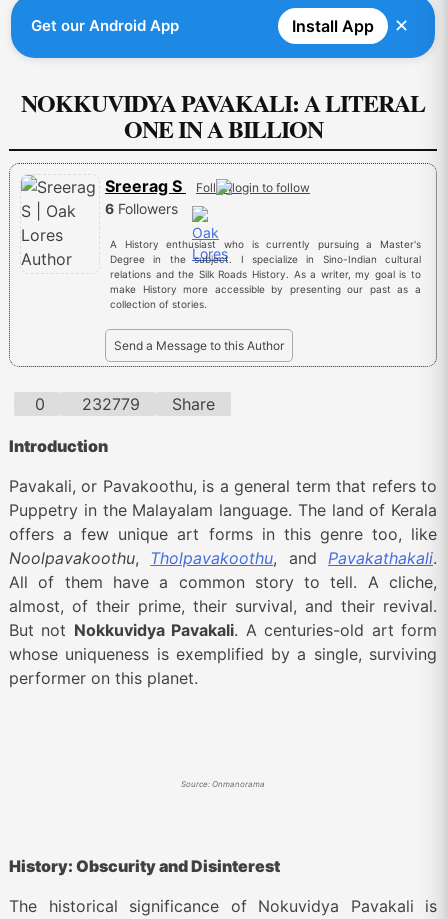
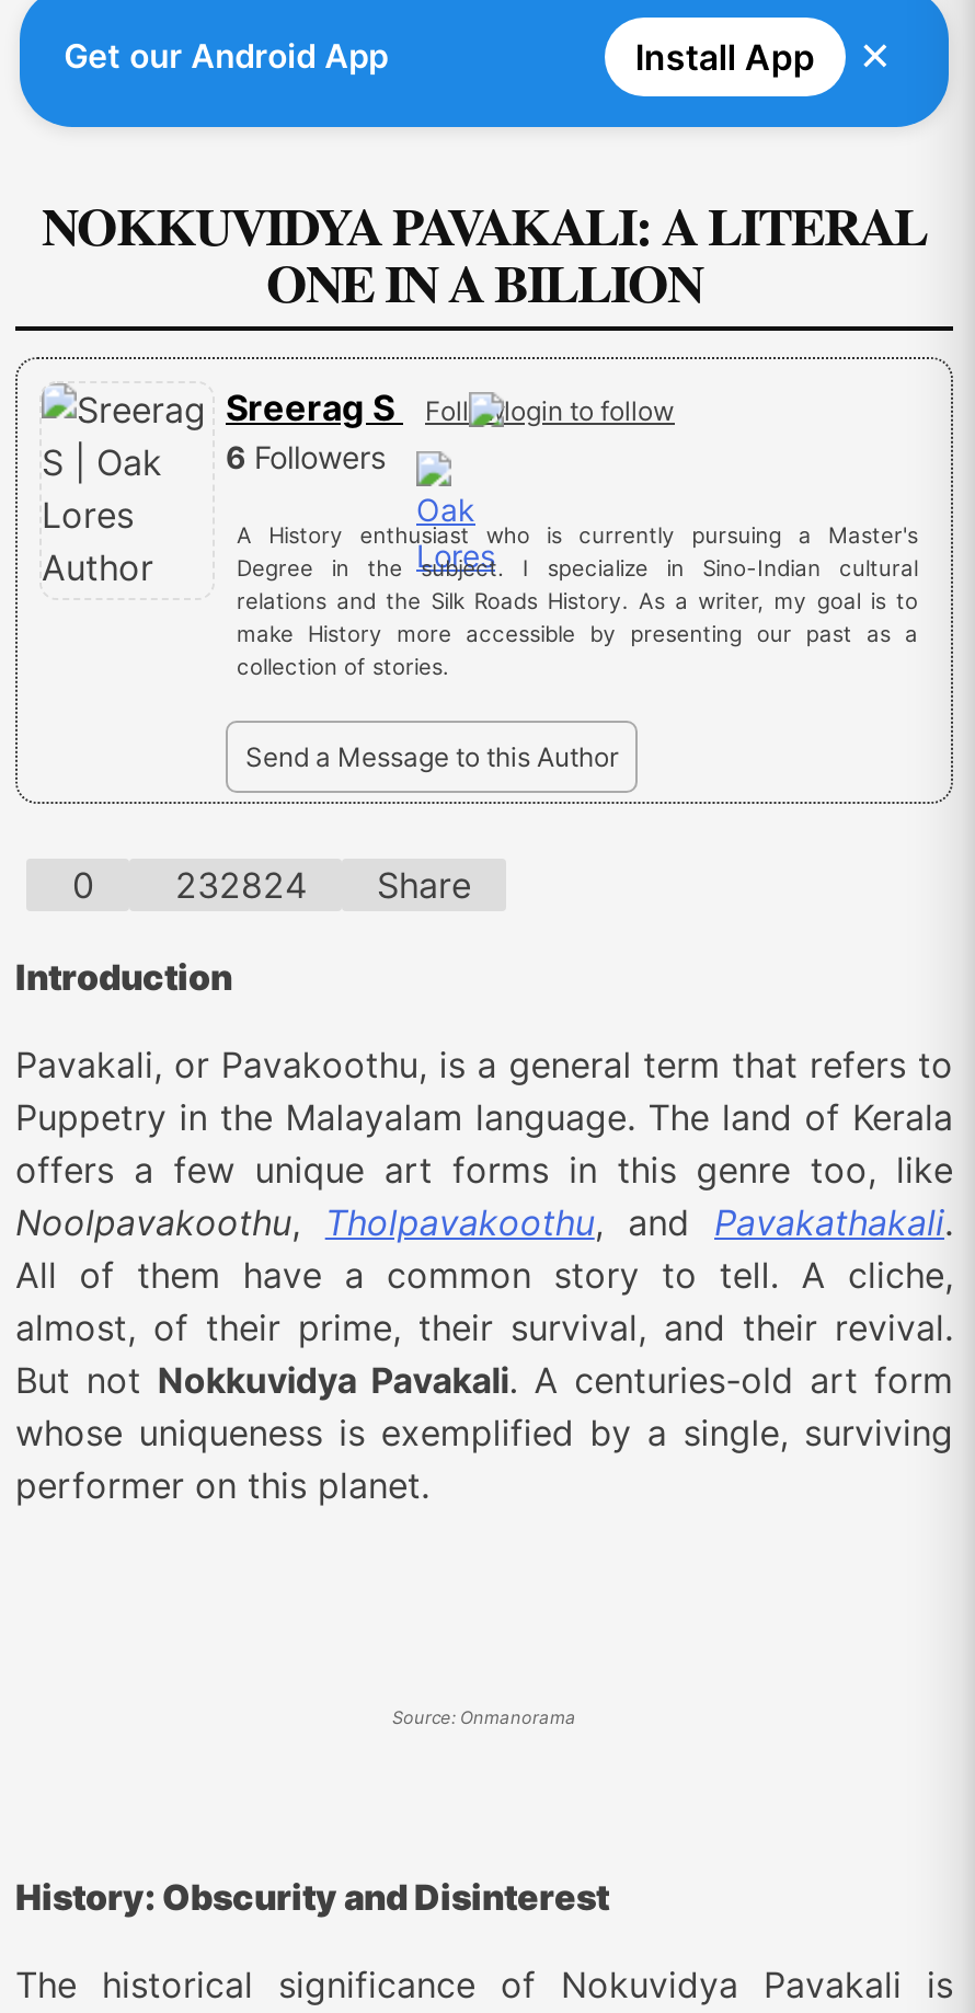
- 0 232779 Share
+ 0 232824 Share
